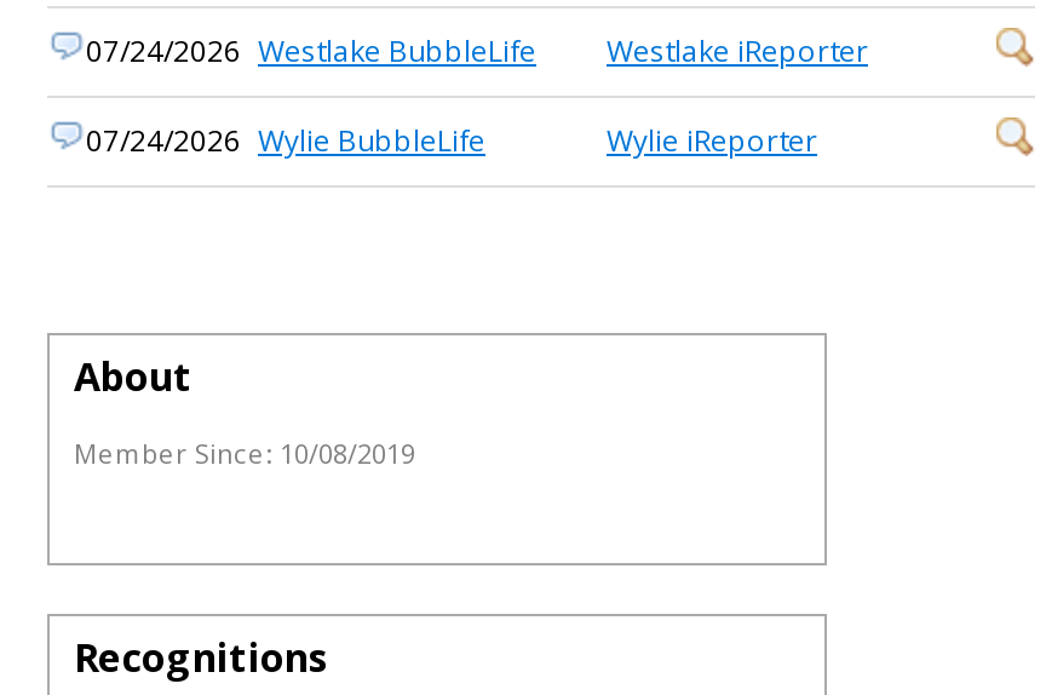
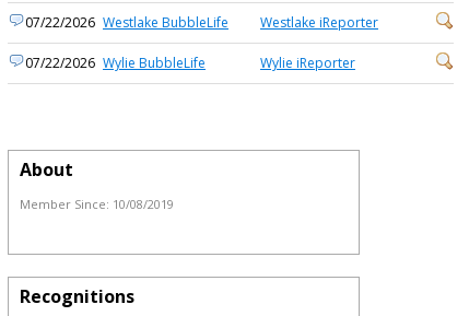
- 07/24/2026 Westlake BubbleLife
+ 07/22/2026 Westlake BubbleLife

- 07/24/2026 Wylie BubbleLife
+ 07/22/2026 Wylie BubbleLife
